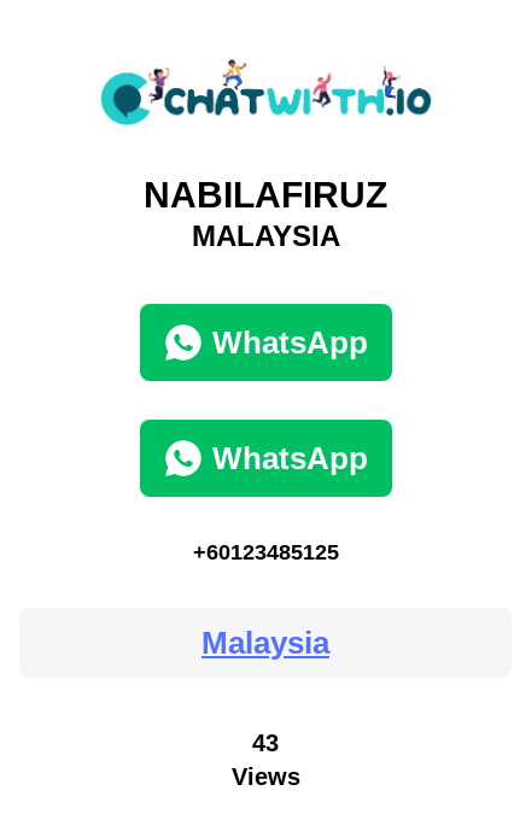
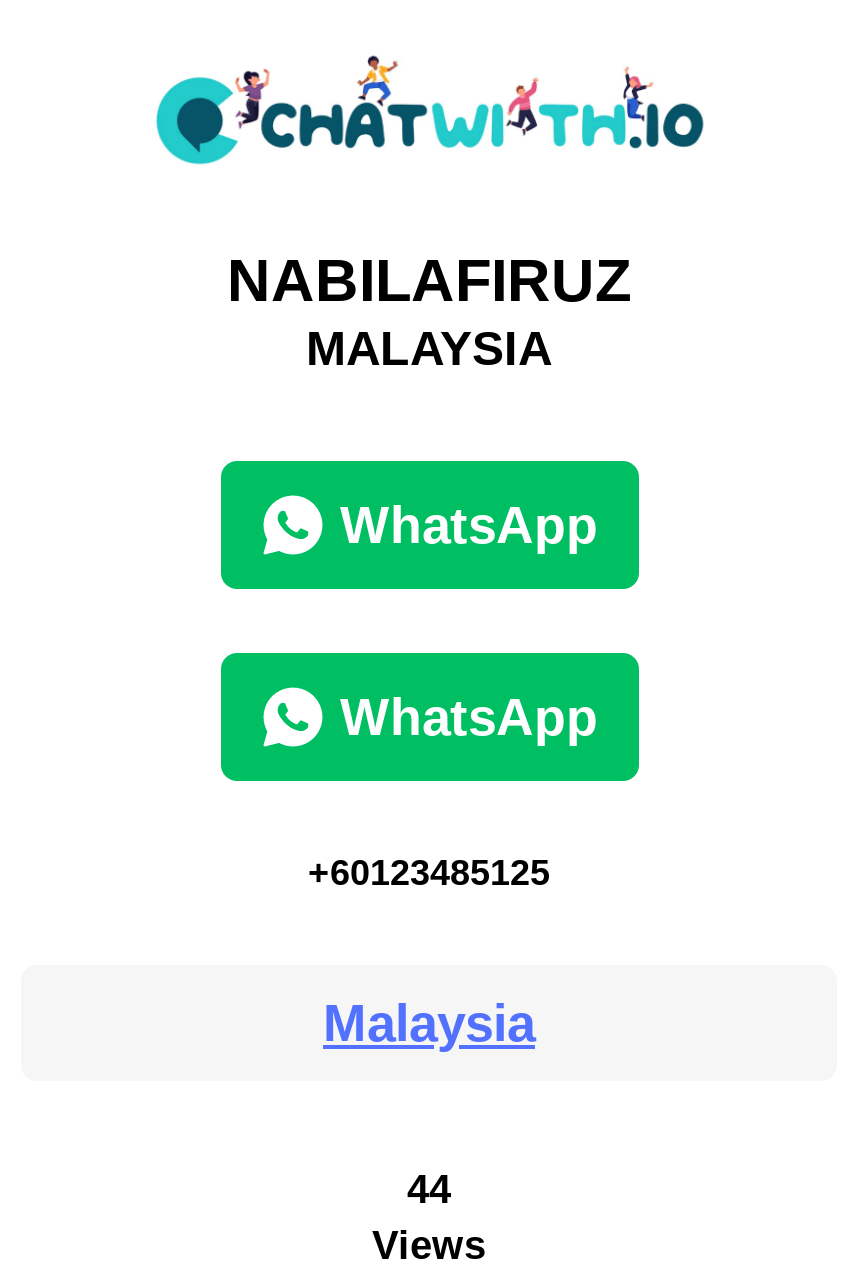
- 43
+ 44
